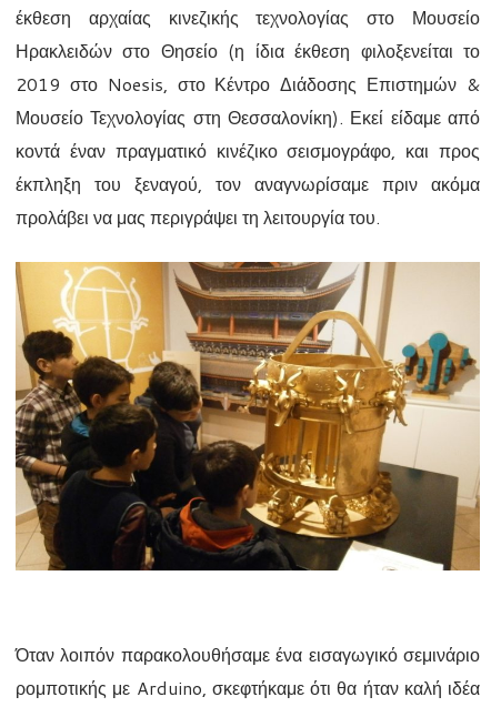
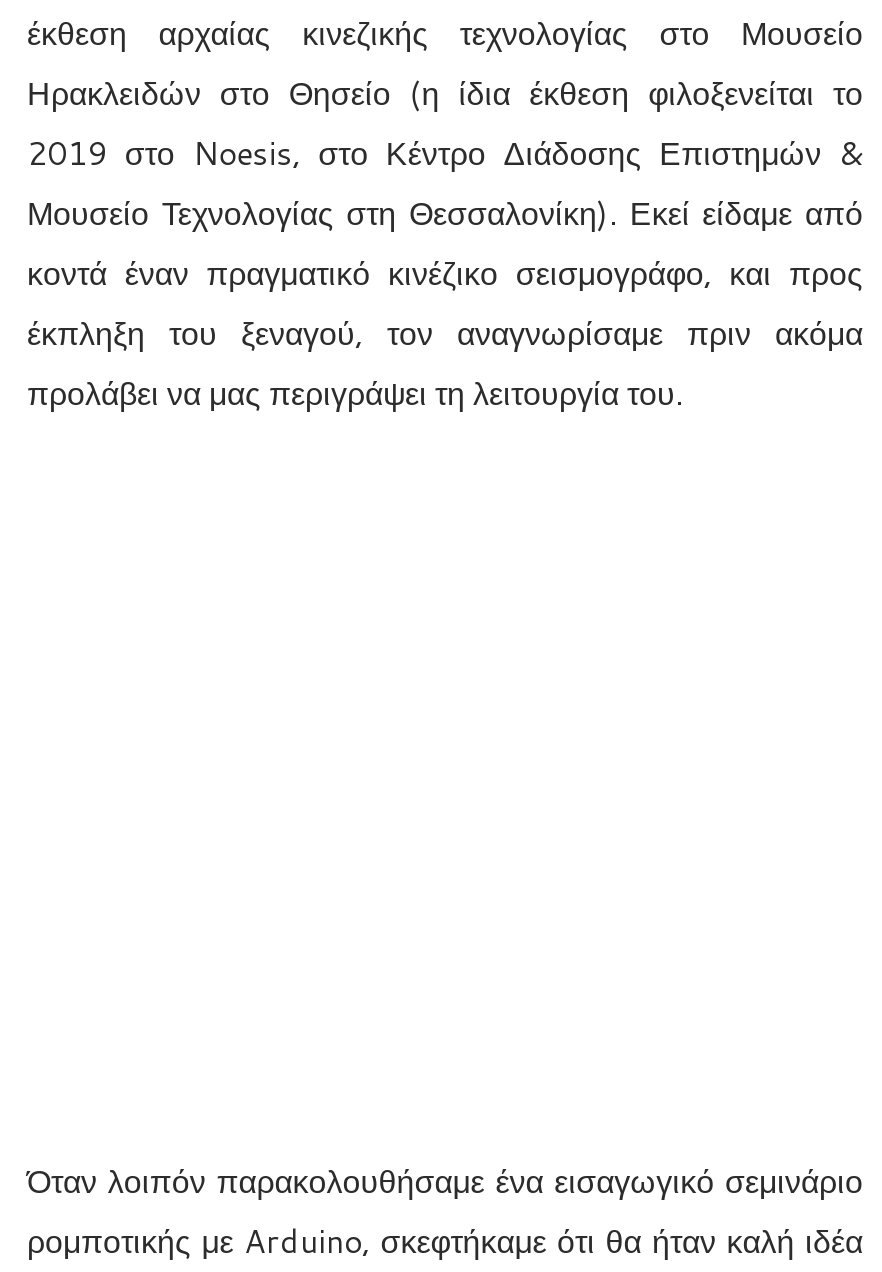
- [image]
